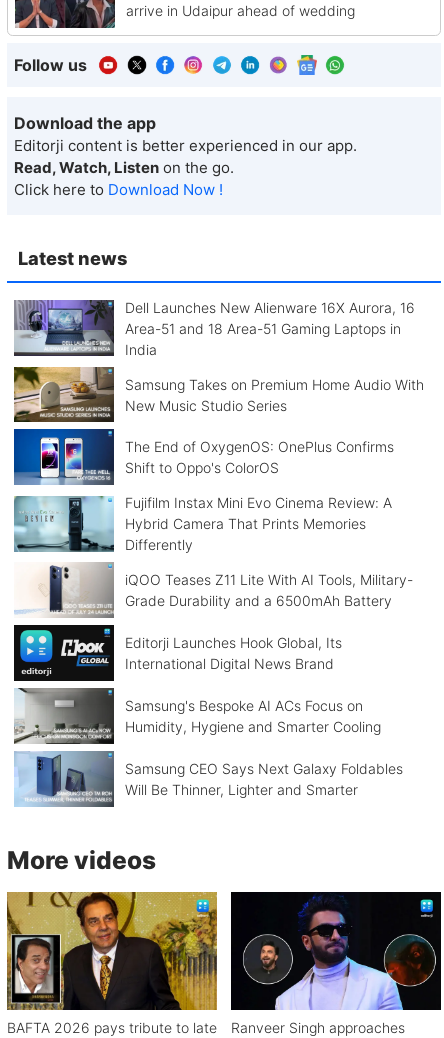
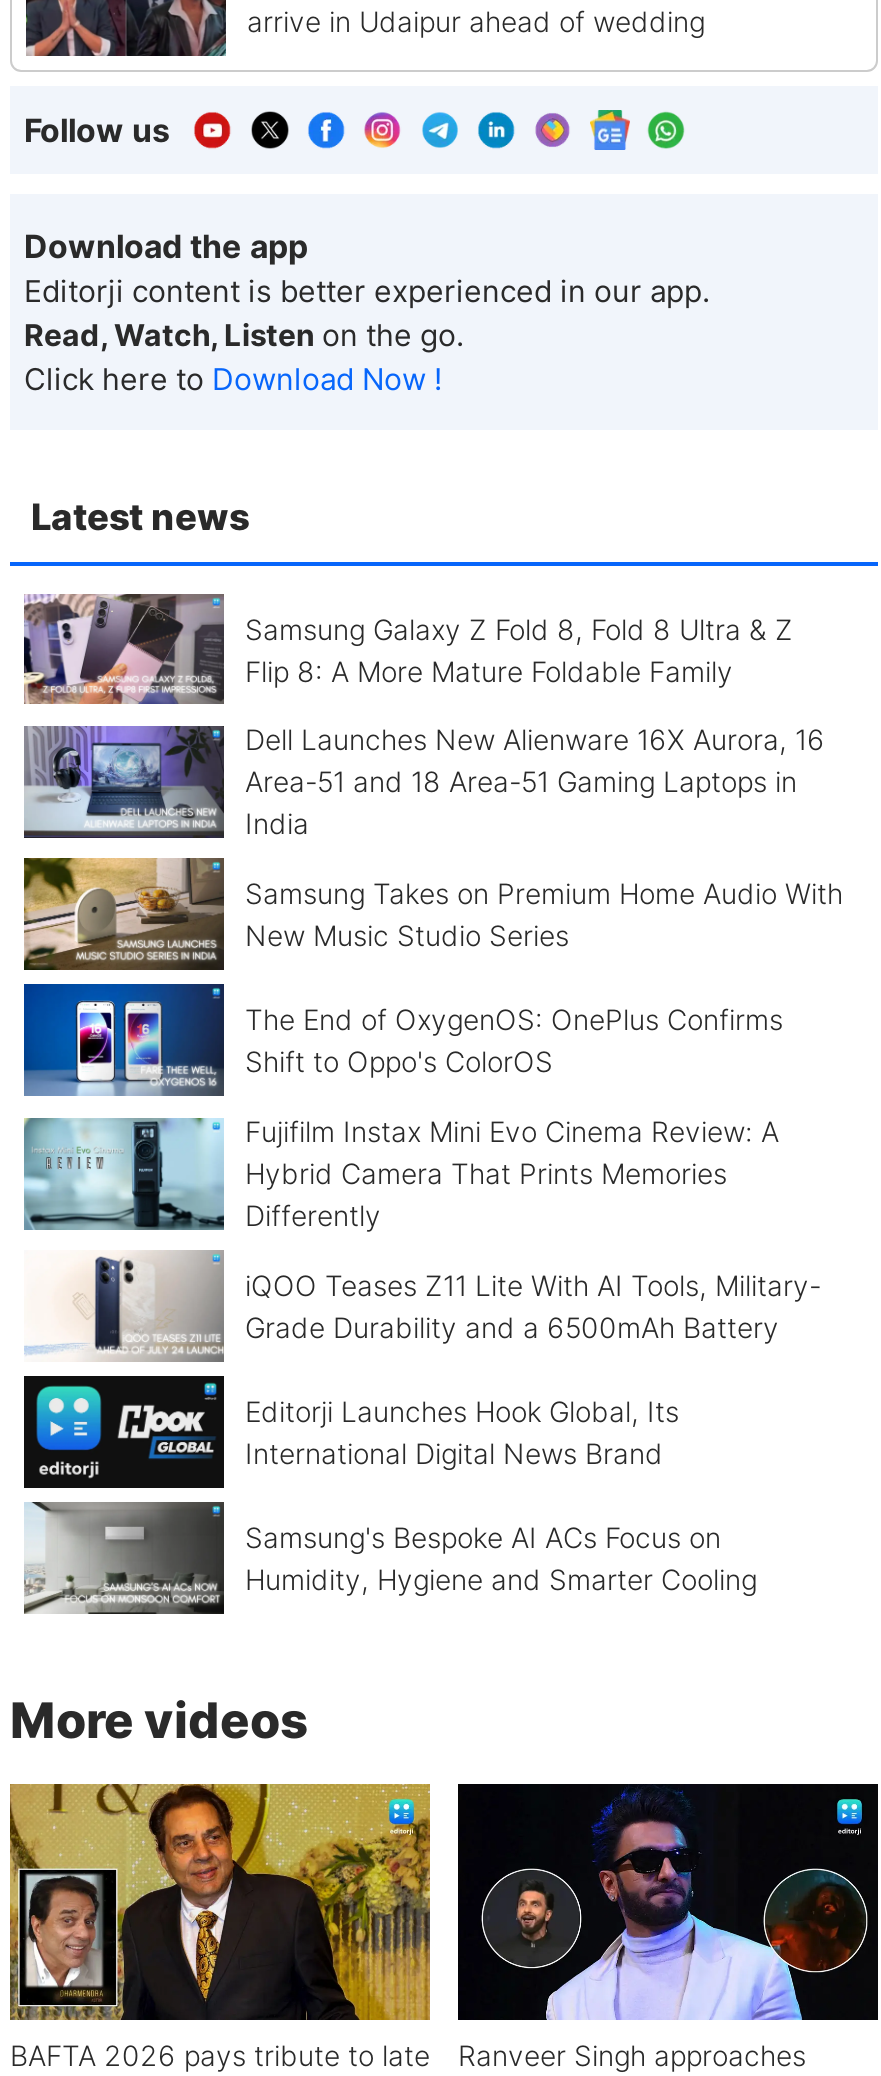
+ [image]
+ Samsung Galaxy Z Fold 8, Fold 8 Ultra & Z
+ Flip 8: A More Mature Foldable Family

moved down: [image] | Dell Launches New Alienware 16X Aurora, 16 | Area-51 and 18 Area-51 Gaming Laptops in | ... | Samsung's Bespoke AI ACs Focus on | Humidity, Hygiene and Smarter Cooling

- [image]
- Samsung CEO Says Next Galaxy Foldables
- Will Be Thinner, Lighter and Smarter
